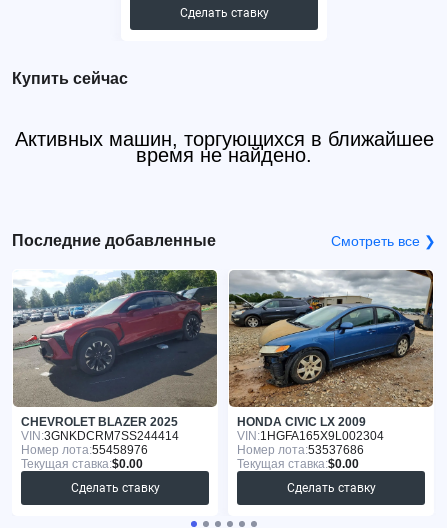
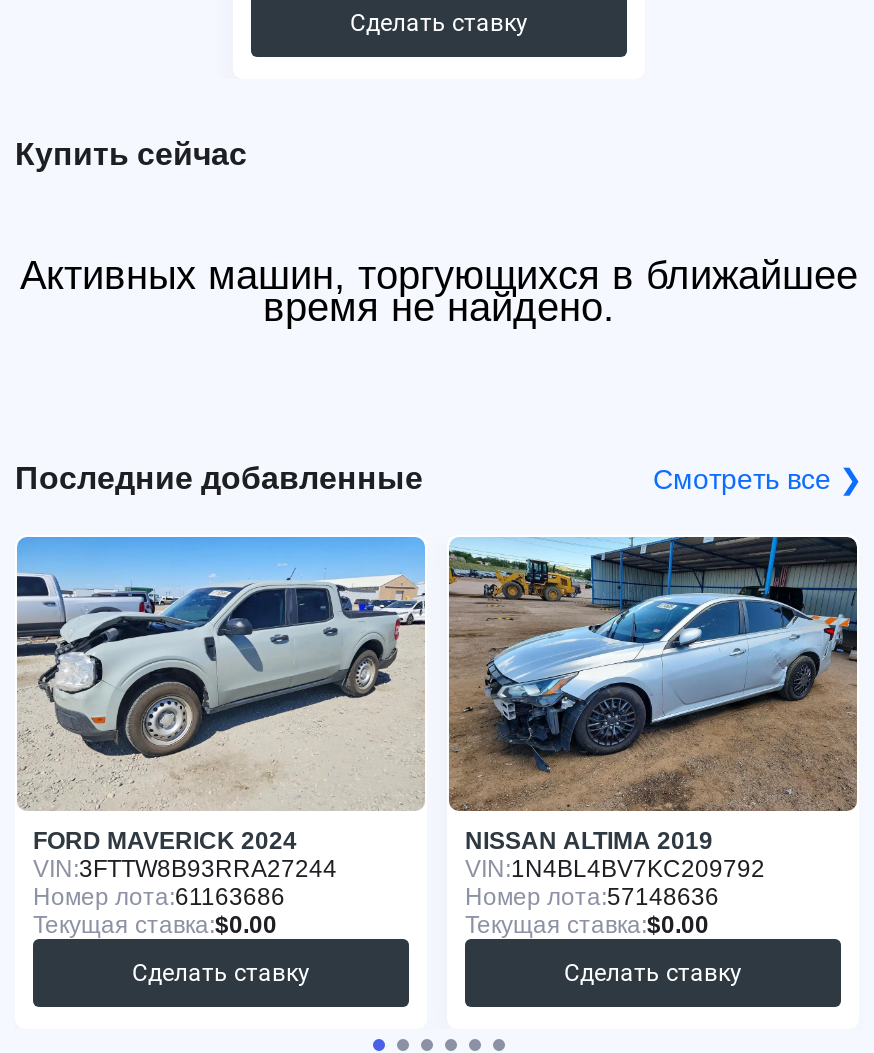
- [image]
- CHEVROLET BLAZER 2025
- VIN: 3GNKDCRM7SS244414
- Номер лота:55458976
+ [image]
+ FORD MAVERICK 2024
+ VIN: 3FTTW8B93RRA27244
+ Номер лота:61163686

- [image]
- HONDA CIVIC LX 2009
- VIN: 1HGFA165X9L002304
- Номер лота:53537686
+ [image]
+ NISSAN ALTIMA 2019
+ VIN: 1N4BL4BV7KC209792
+ Номер лота:57148636
